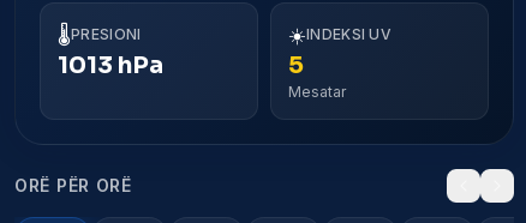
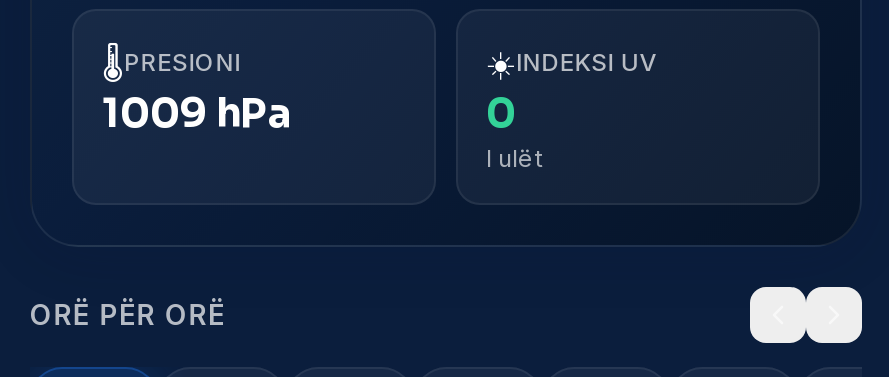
- 1013 hPa
+ 1009 hPa

- 5
- Mesatar
+ 0
+ I ulët
